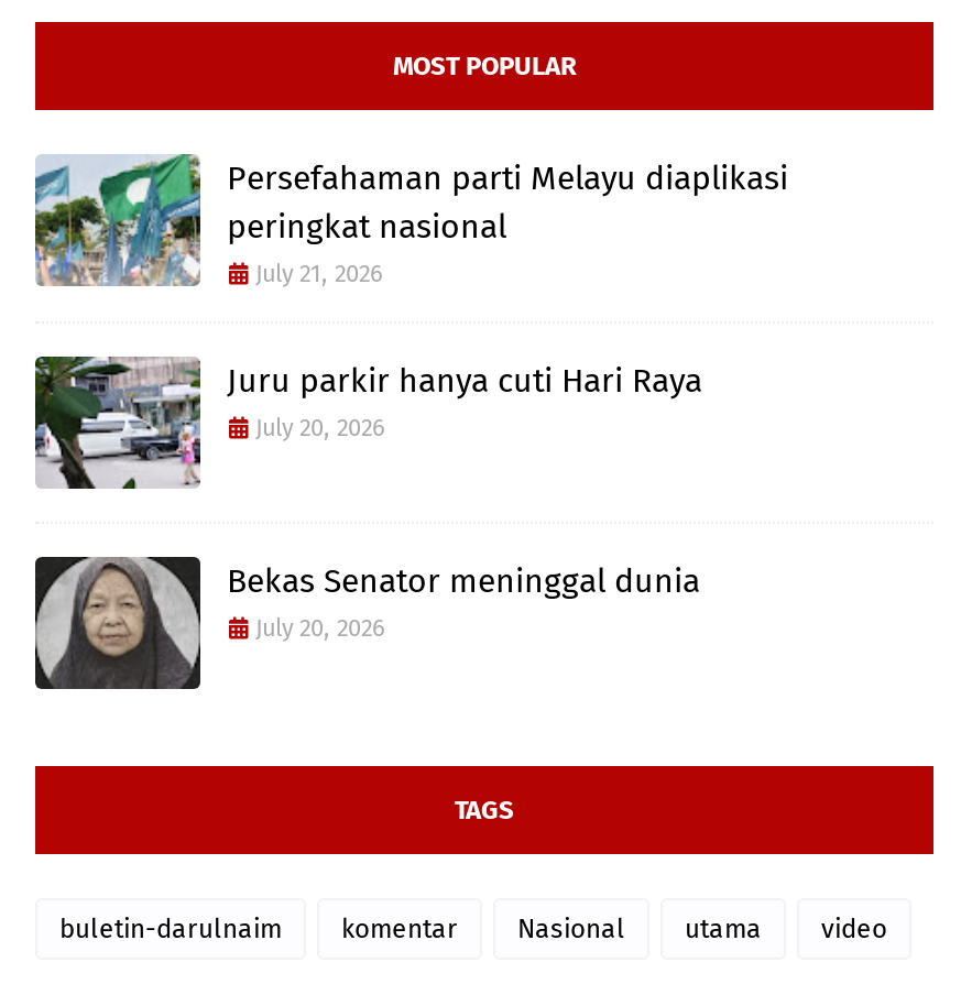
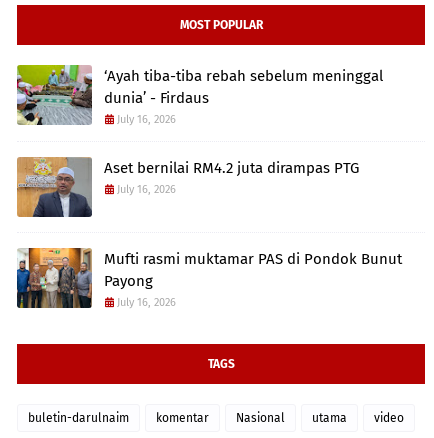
- [image]
- Persefahaman parti Melayu diaplikasi
- peringkat nasional
- July 21, 2026
+ [image]
+ ‘Ayah tiba-tiba rebah sebelum meninggal
+ dunia’ - Firdaus
+ July 16, 2026

- [image]
- Juru parkir hanya cuti Hari Raya
- July 20, 2026
+ [image]
+ Aset bernilai RM4.2 juta dirampas PTG
+ July 16, 2026

- [image]
- Bekas Senator meninggal dunia
- July 20, 2026
+ [image]
+ Mufti rasmi muktamar PAS di Pondok Bunut
+ Payong
+ July 16, 2026
